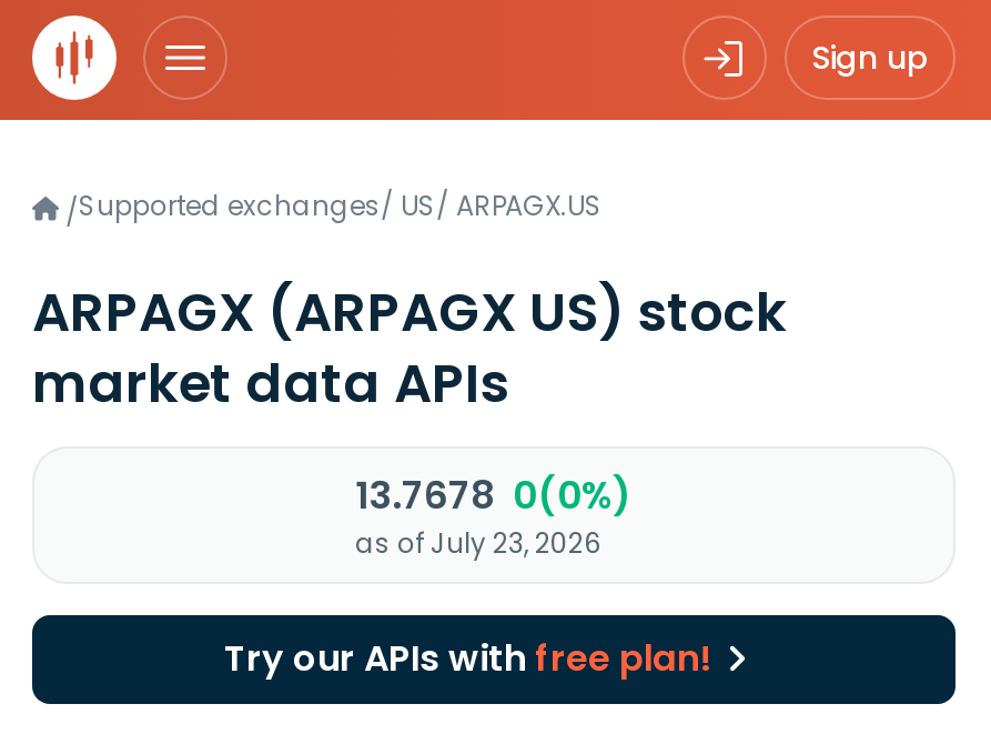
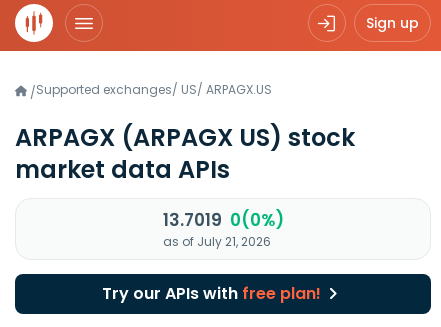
- 13.7678 0(0%)
+ 13.7019 0(0%)

- as of July 23, 2026
+ as of July 21, 2026
